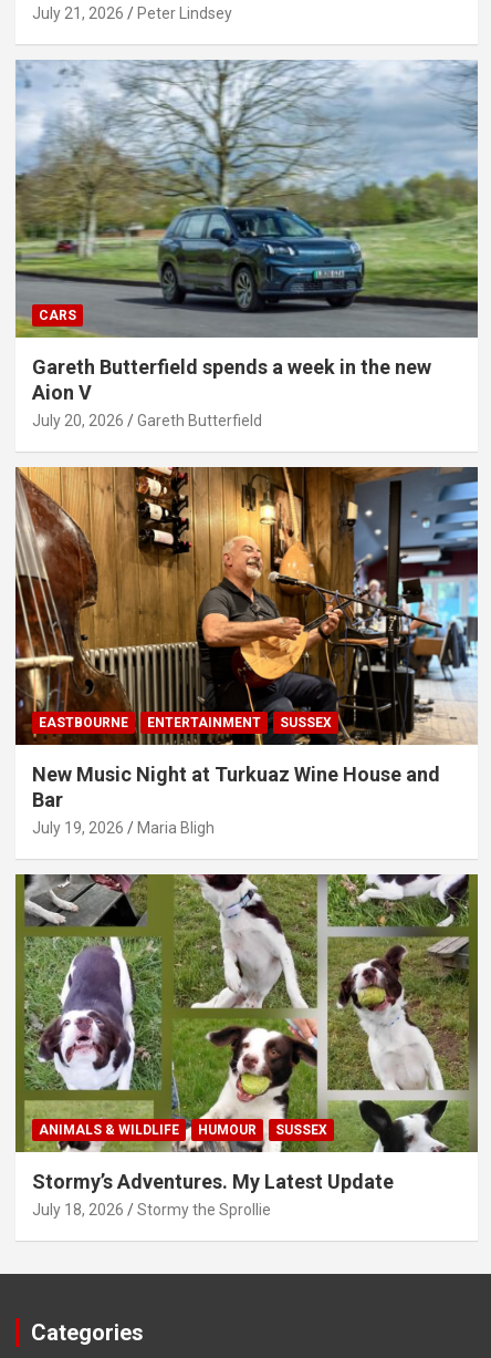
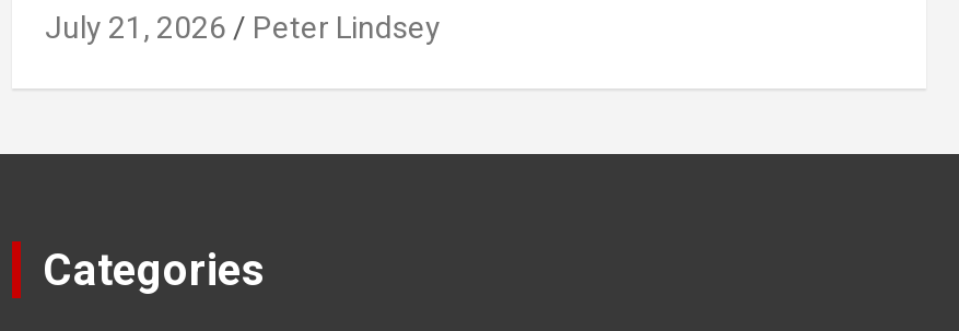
- [image]
- CARS
- Gareth Butterfield spends a week in the new
- Aion V
- July 20, 2026
- Gareth Butterfield

- [image]
- EASTBOURNE
- ENTERTAINMENT
- SUSSEX
- New Music Night at Turkuaz Wine House and
- Bar
- July 19, 2026
- Maria Bligh

- [image]
- ANIMALS & WILDLIFE
- HUMOUR
- SUSSEX
- Stormy’s Adventures. My Latest Update
- July 18, 2026
- Stormy the Sprollie
